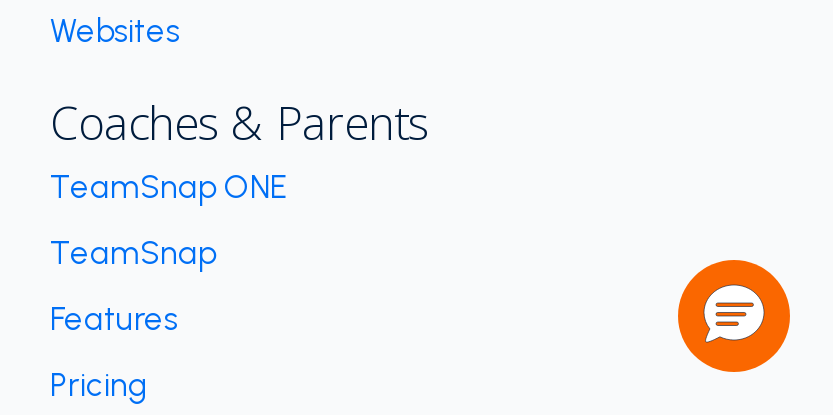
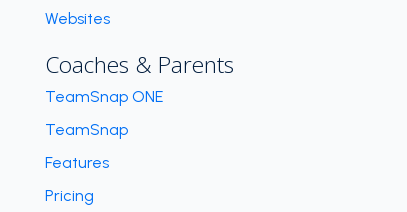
- [image]
